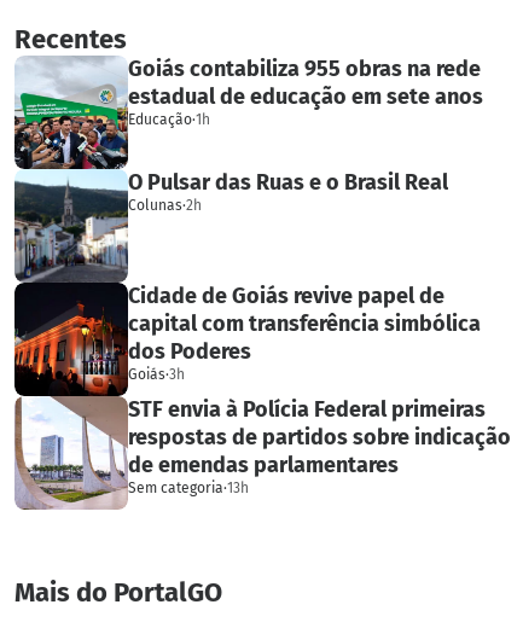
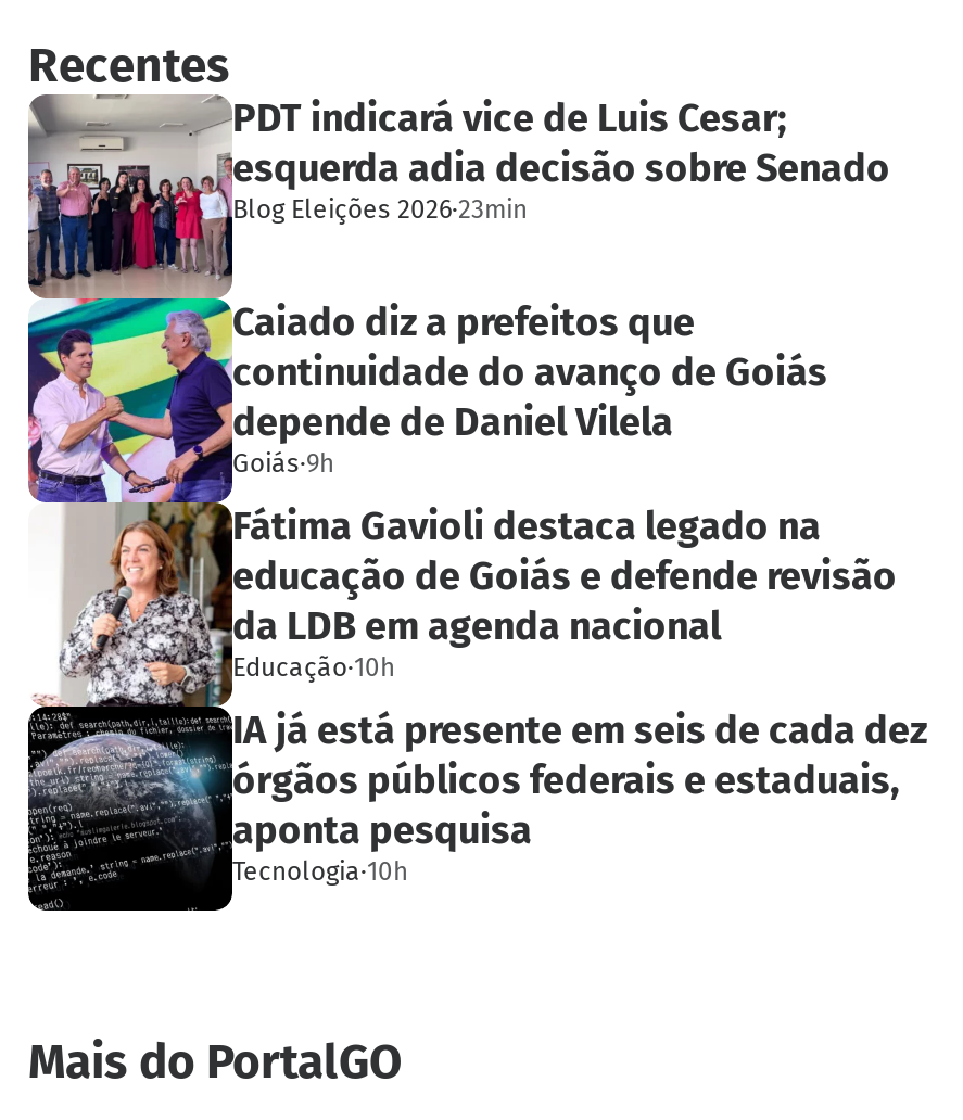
- [image]
- Goiás contabiliza 955 obras na rede
- estadual de educação em sete anos
- Educação·1h
+ [image]
+ PDT indicará vice de Luis Cesar;
+ esquerda adia decisão sobre Senado
+ Blog Eleições 2026·23min

- O Pulsar das Ruas e o Brasil Real
- Colunas·2h
+ Caiado diz a prefeitos que
+ continuidade do avanço de Goiás
+ depende de Daniel Vilela
+ Goiás·9h

- Cidade de Goiás revive papel de
- capital com transferência simbólica
- dos Poderes
- Goiás·3h
+ Fátima Gavioli destaca legado na
+ educação de Goiás e defende revisão
+ da LDB em agenda nacional
+ Educação·10h

- STF envia à Polícia Federal primeiras
- respostas de partidos sobre indicação
- de emendas parlamentares
- Sem categoria·13h
+ IA já está presente em seis de cada dez
+ órgãos públicos federais e estaduais,
+ aponta pesquisa
+ Tecnologia·10h
